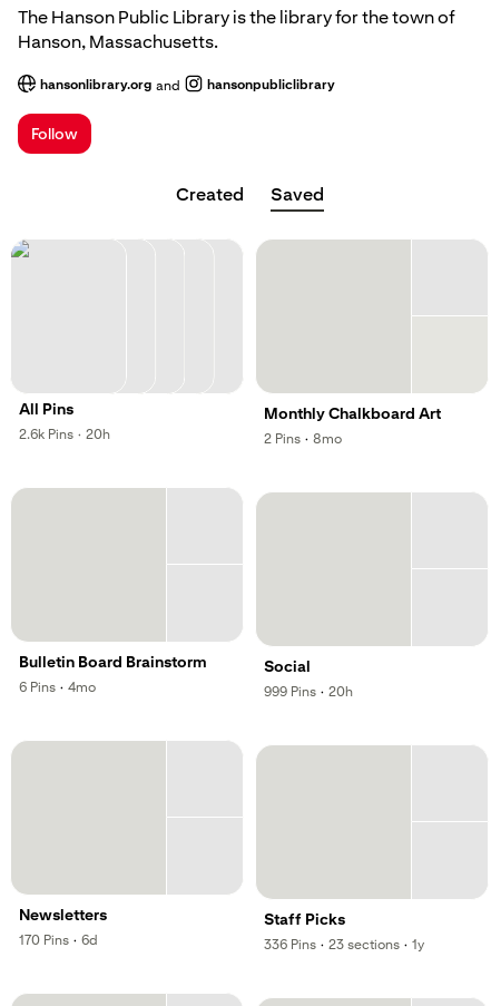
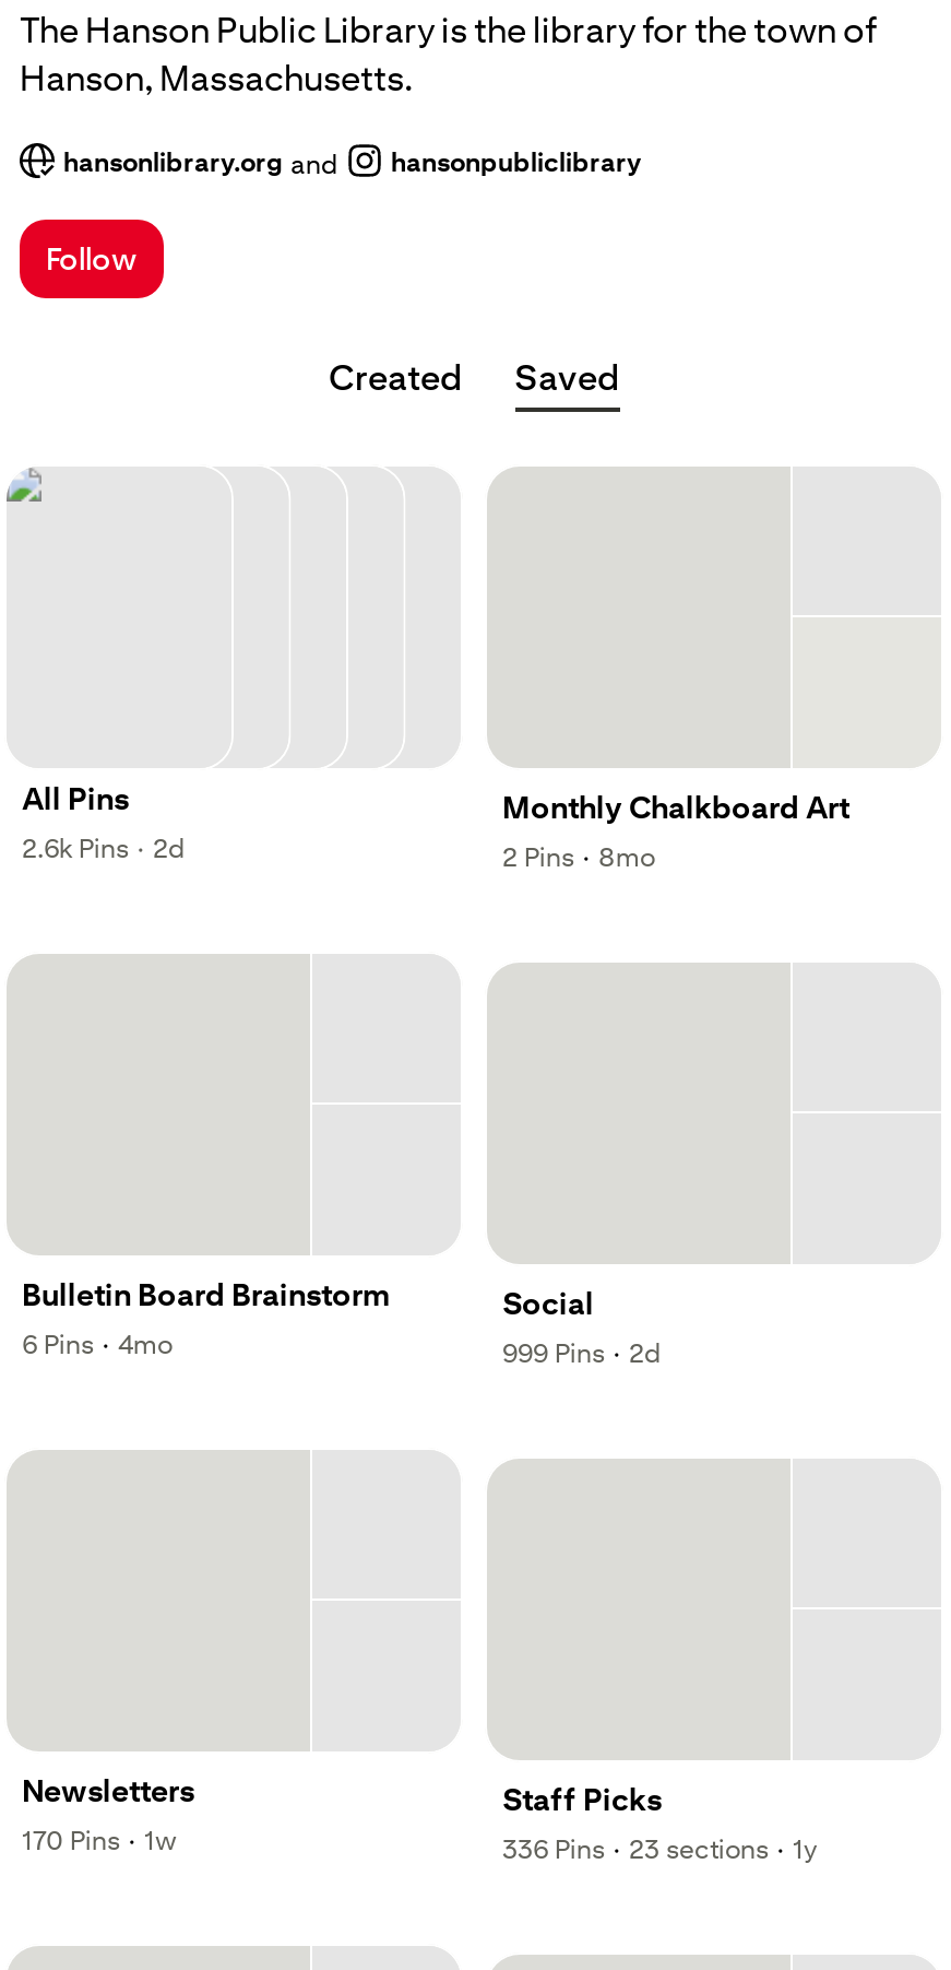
- ,2.6k Pins · , 20h
+ ,2.6k Pins · , 2d

- ,999 Pins · , 20h
+ ,999 Pins · , 2d

- ,170 Pins · , 6d
+ ,170 Pins · , 1w
